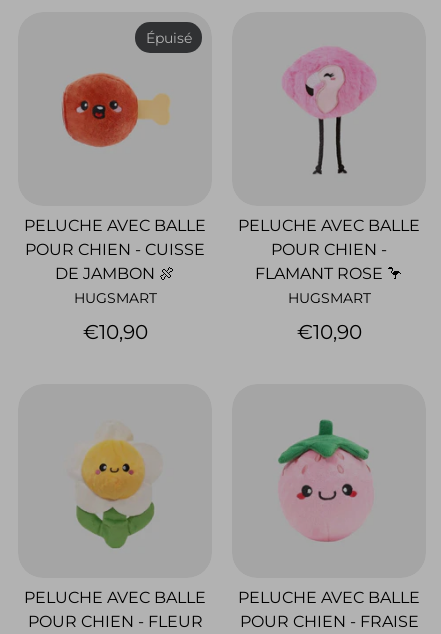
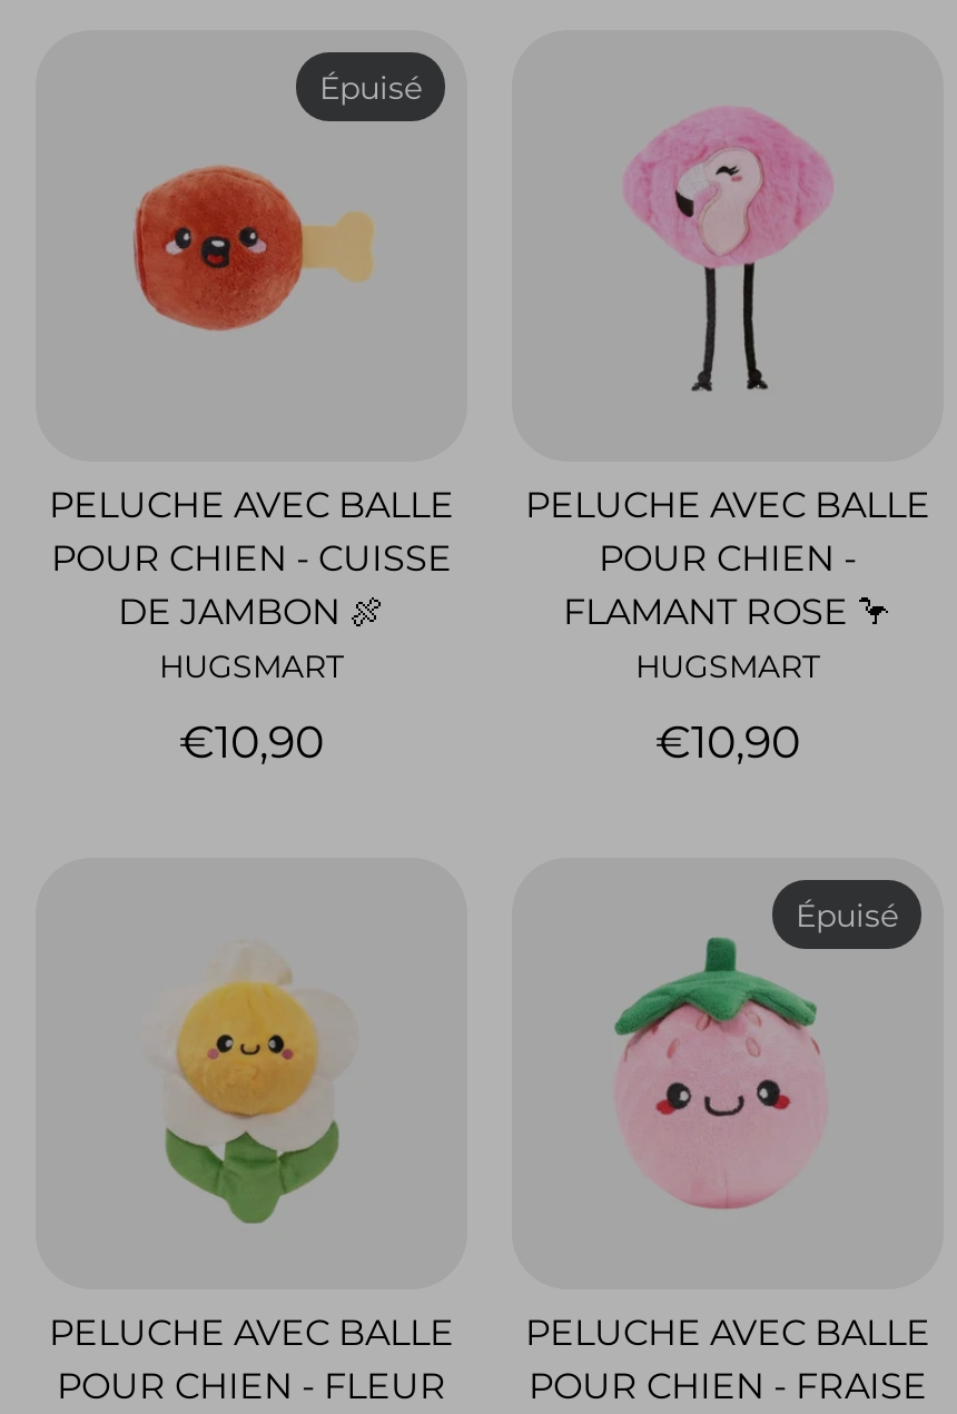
+ Épuisé
